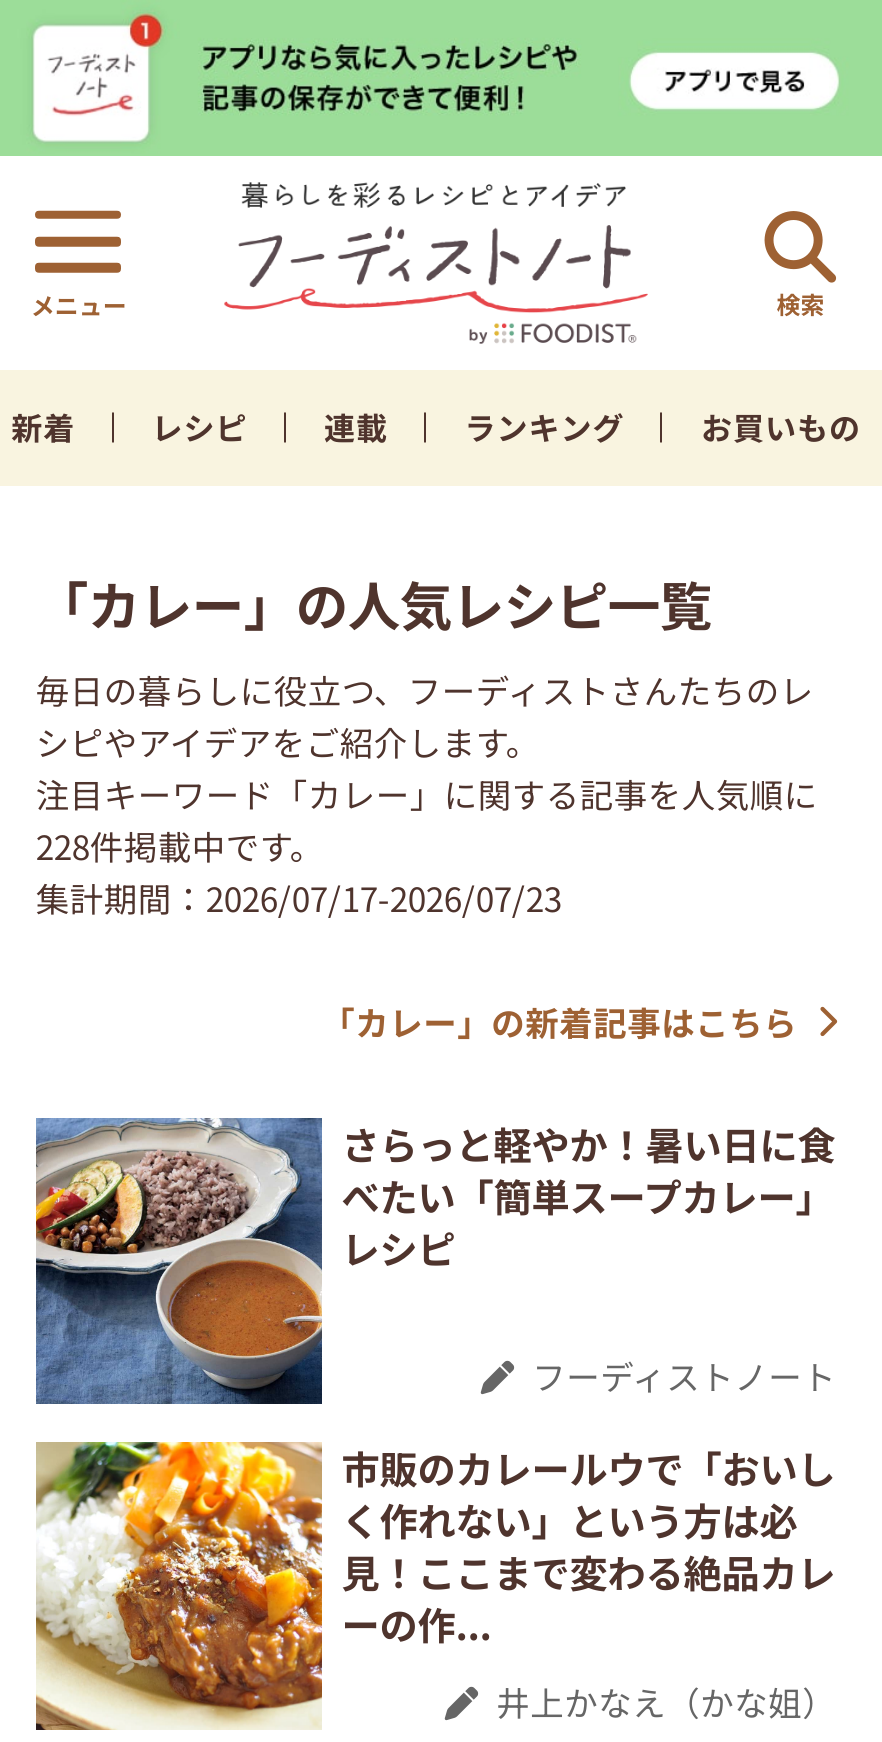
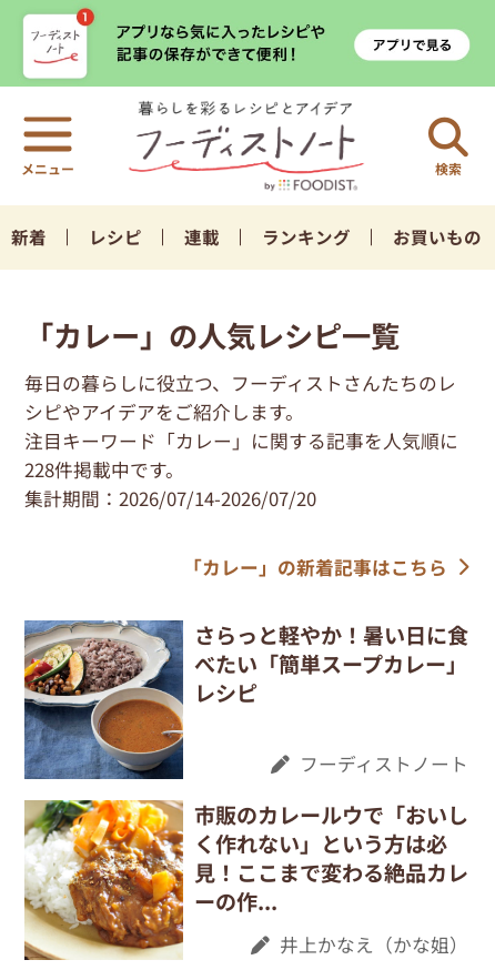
- 集計期間：2026/07/17-2026/07/23
+ 集計期間：2026/07/14-2026/07/20
